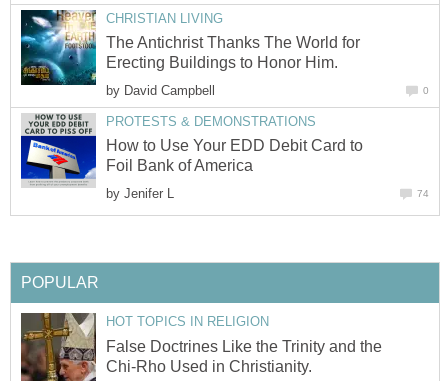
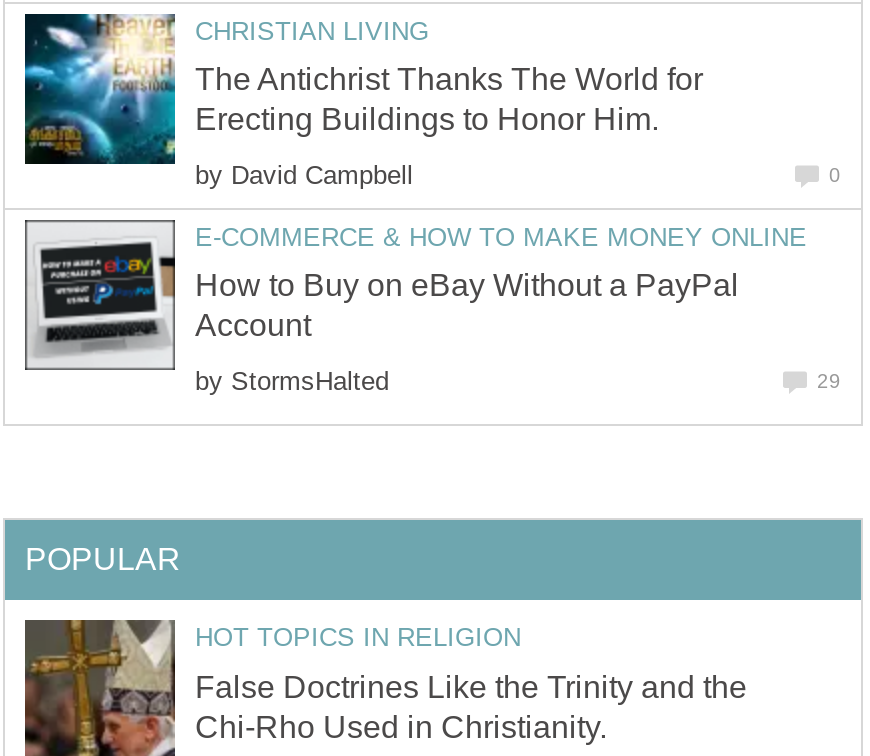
- [image]
- PROTESTS & DEMONSTRATIONS
+ [image]
+ E-COMMERCE & HOW TO MAKE MONEY ONLINE

- How to Use Your EDD Debit Card to
- Foil Bank of America
+ How to Buy on eBay Without a PayPal
+ Account

- by Jenifer L
- 74
+ by StormsHalted
+ 29
